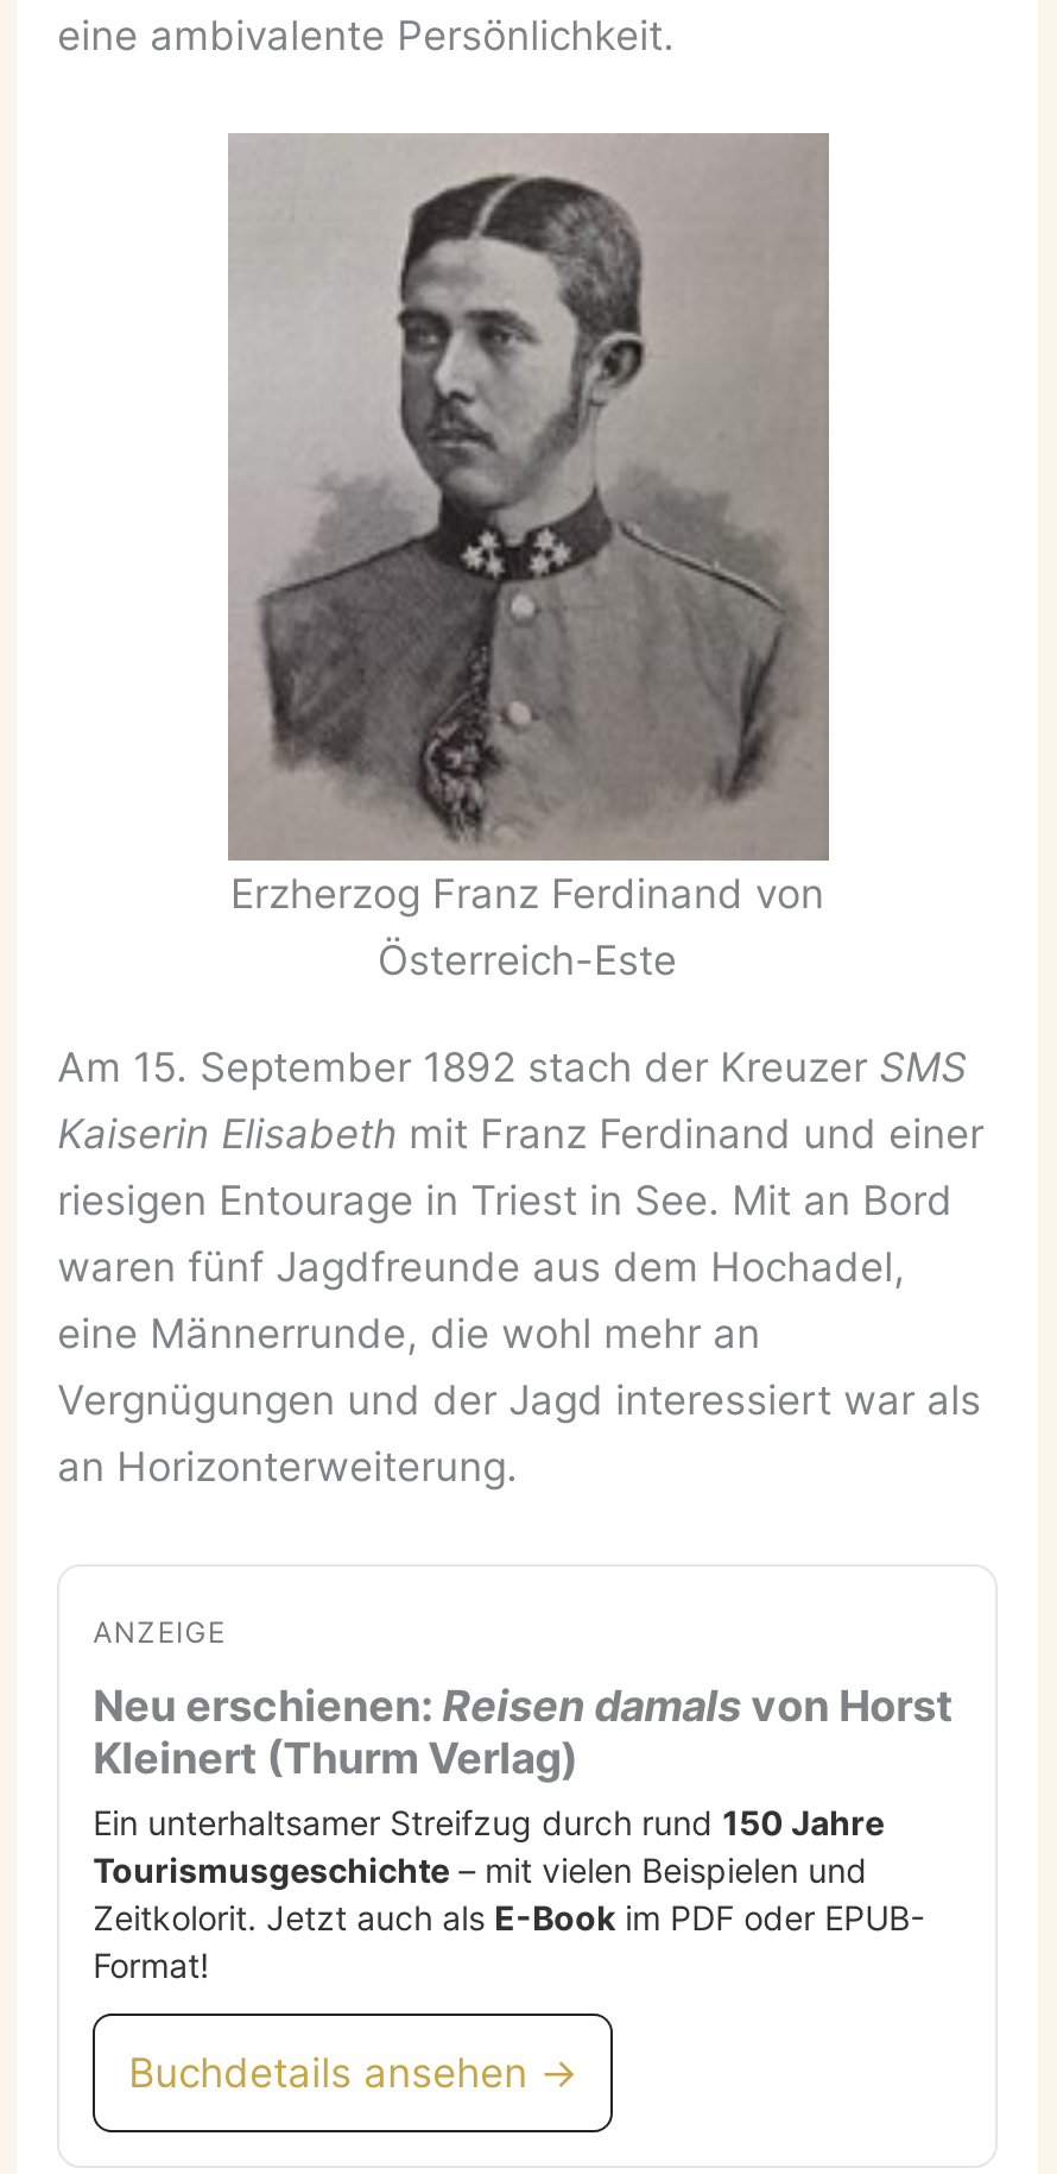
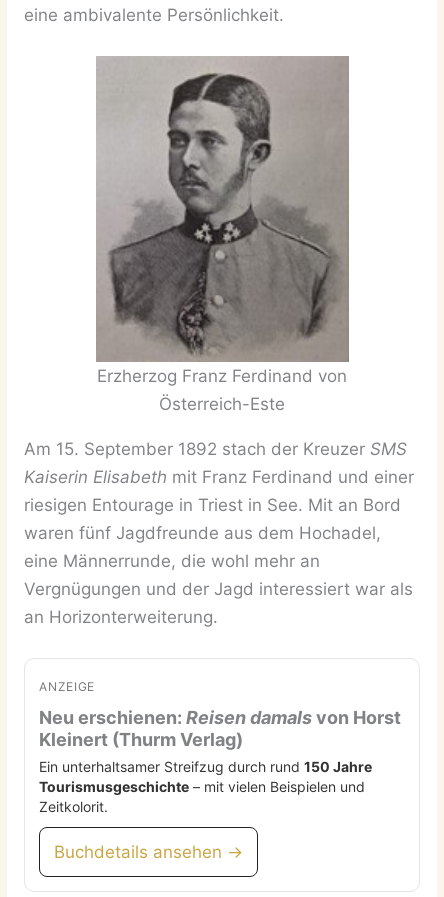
- Zeitkolorit. Jetzt auch als E-Book im PDF oder EPUB-
- Format!
+ Zeitkolorit.
